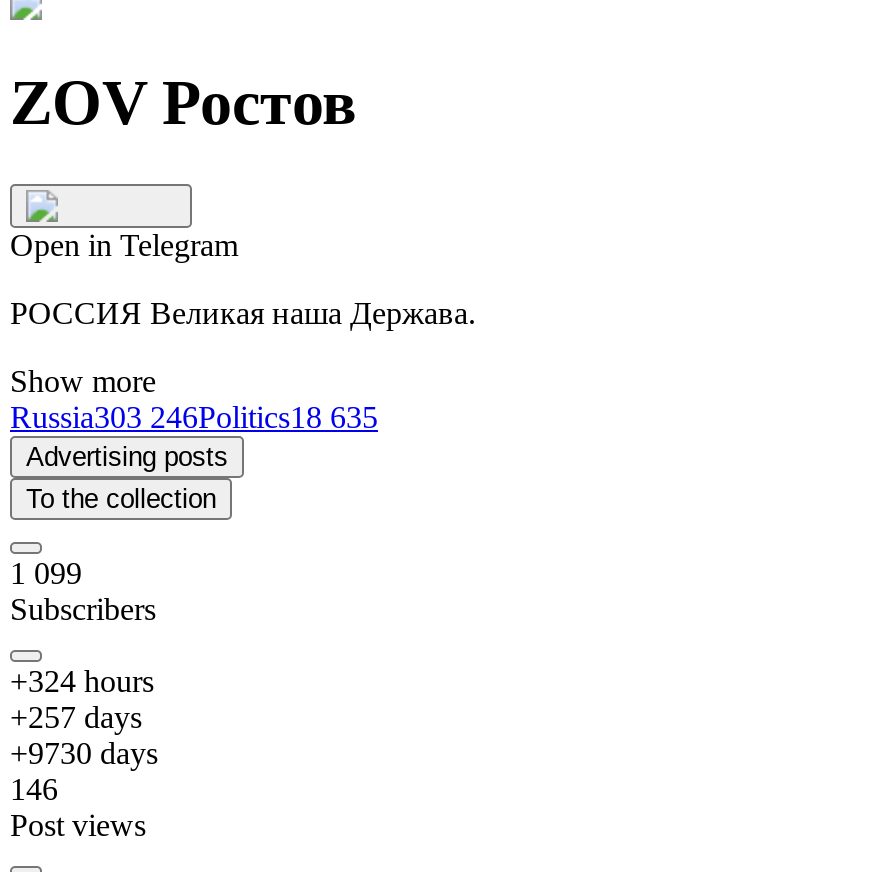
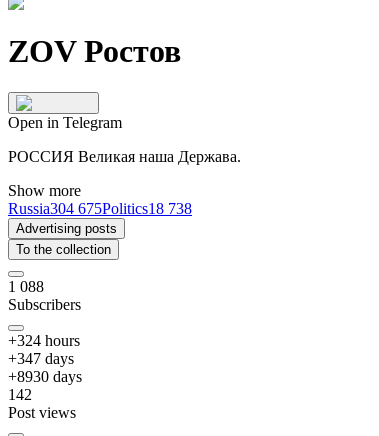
- Russia303 246Politics18 635
+ Russia304 675Politics18 738

- 1 099
+ 1 088

- +257 days
+ +347 days

- +9730 days
+ +8930 days

- 146
+ 142
